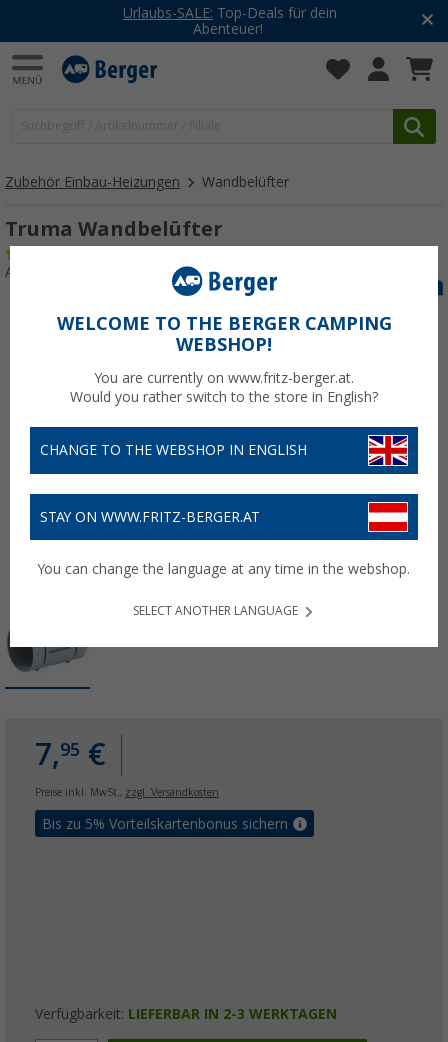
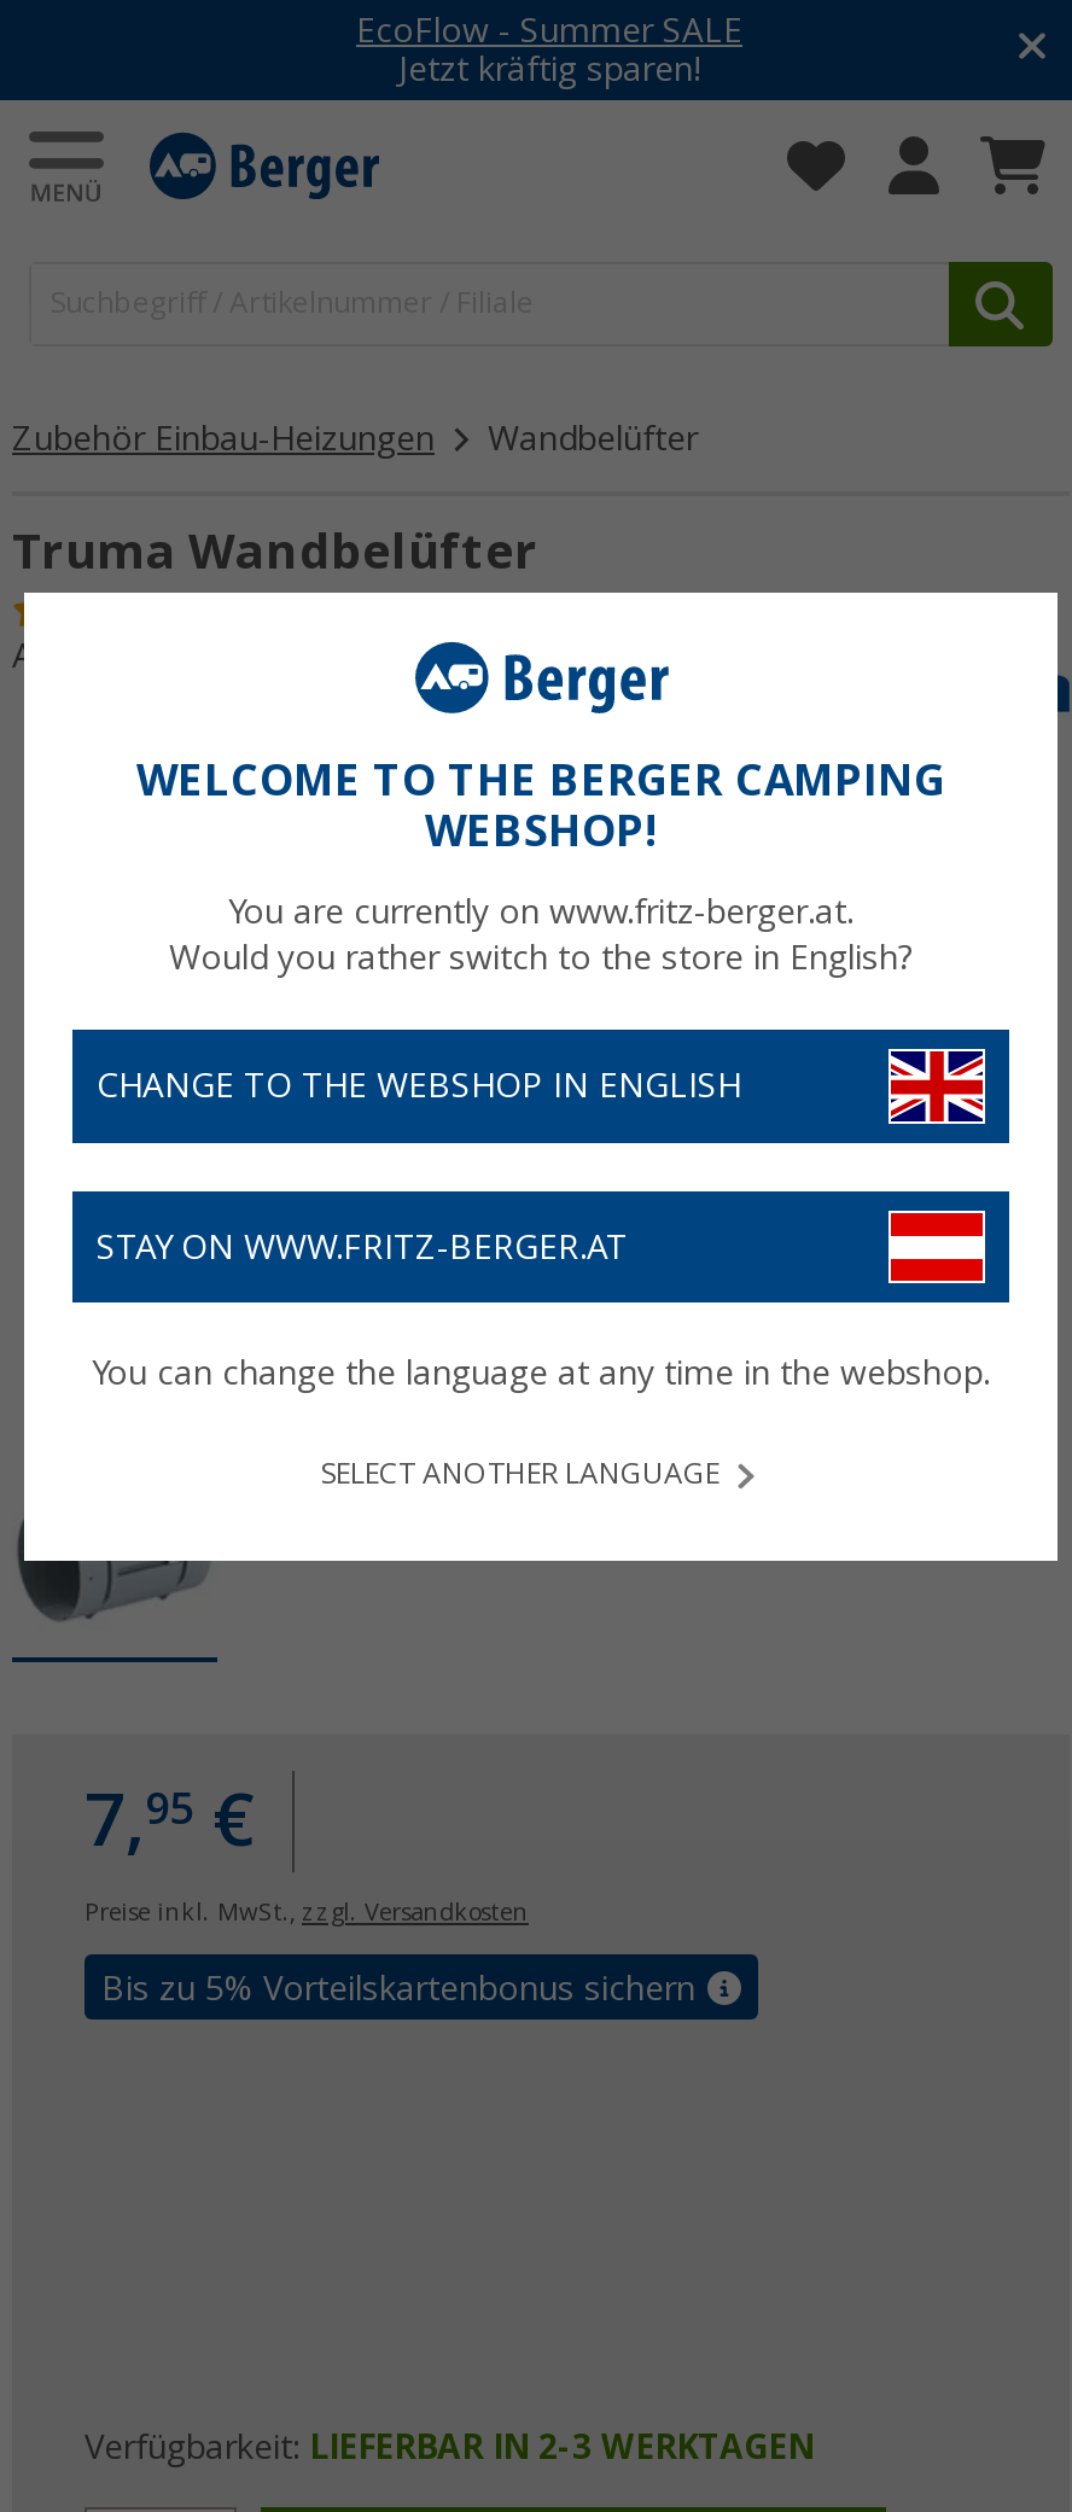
- Urlaubs-SALE: Top-Deals für dein
- Abenteuer!
+ EcoFlow - Summer SALE
+ Jetzt kräftig sparen!
